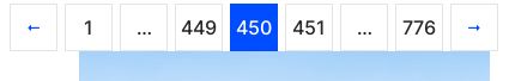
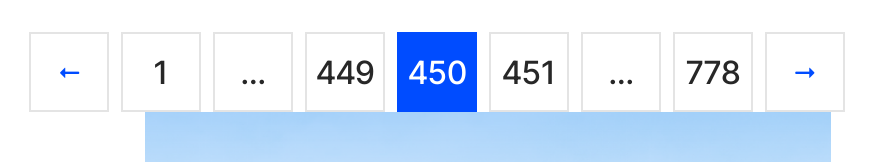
- 776
+ 778
